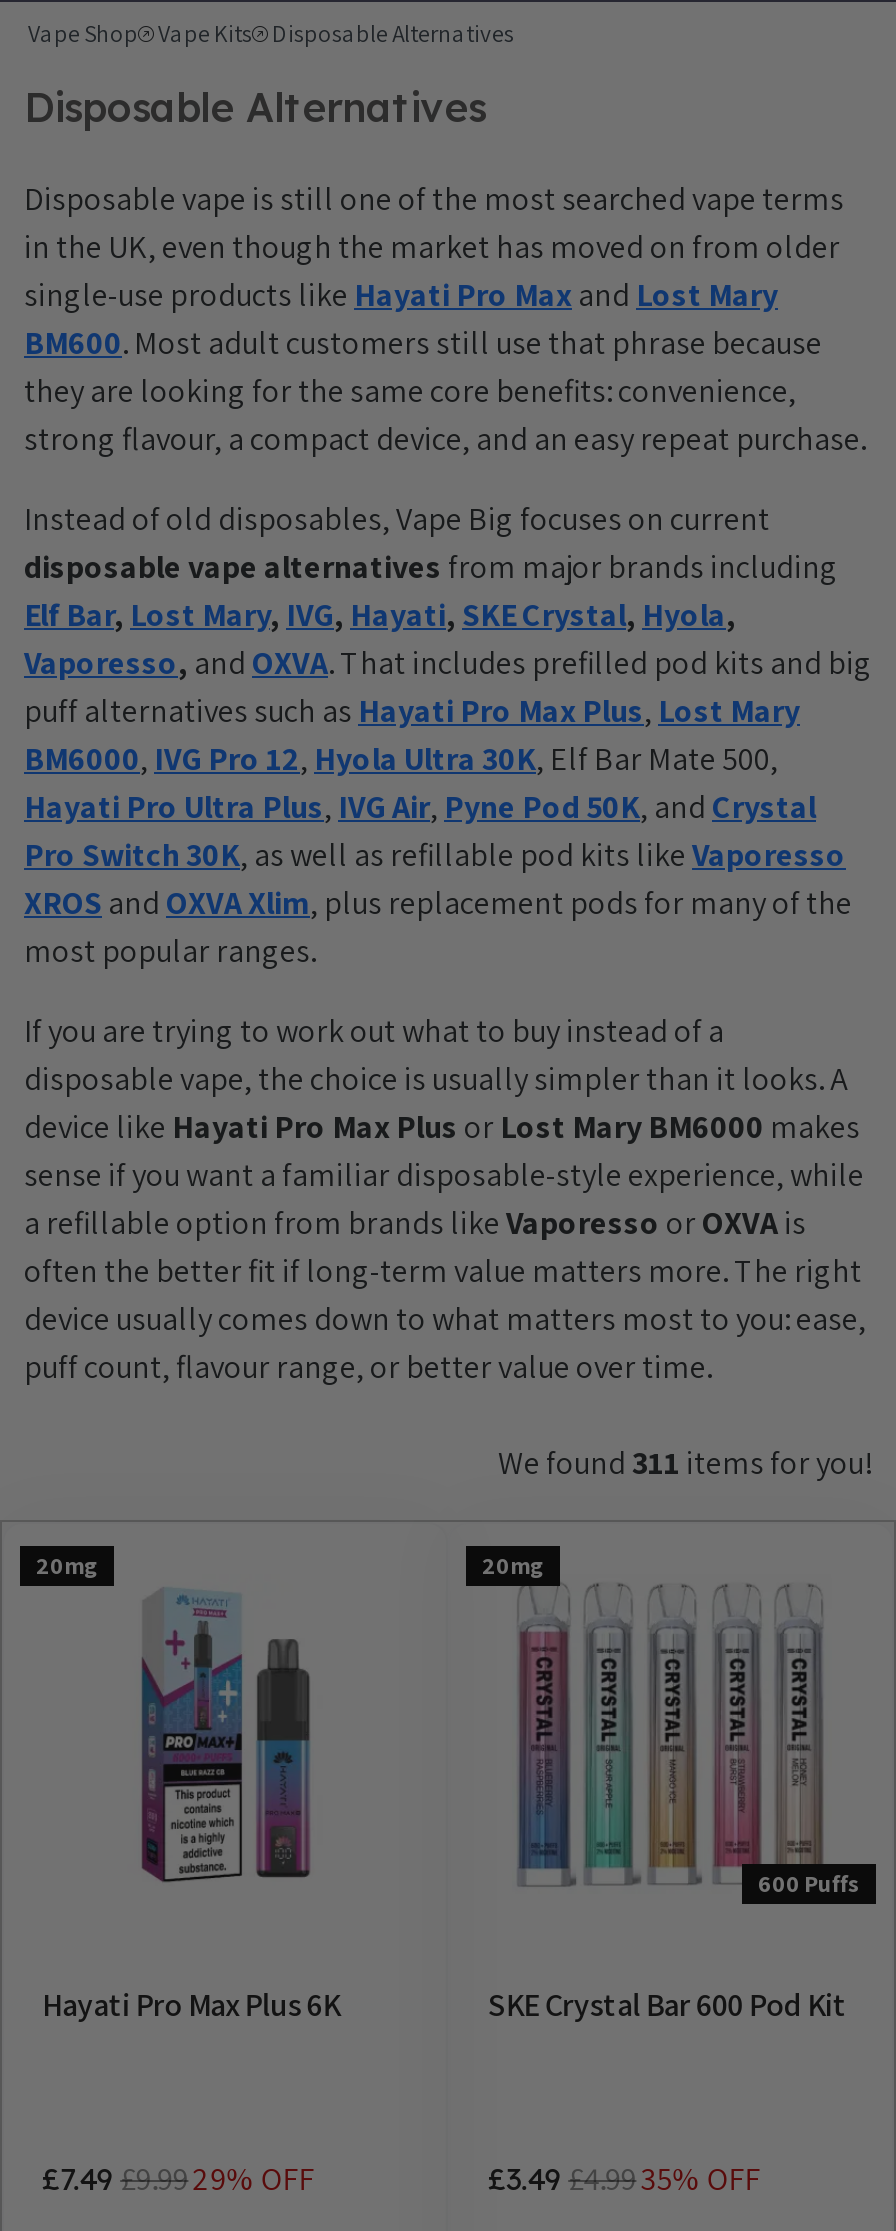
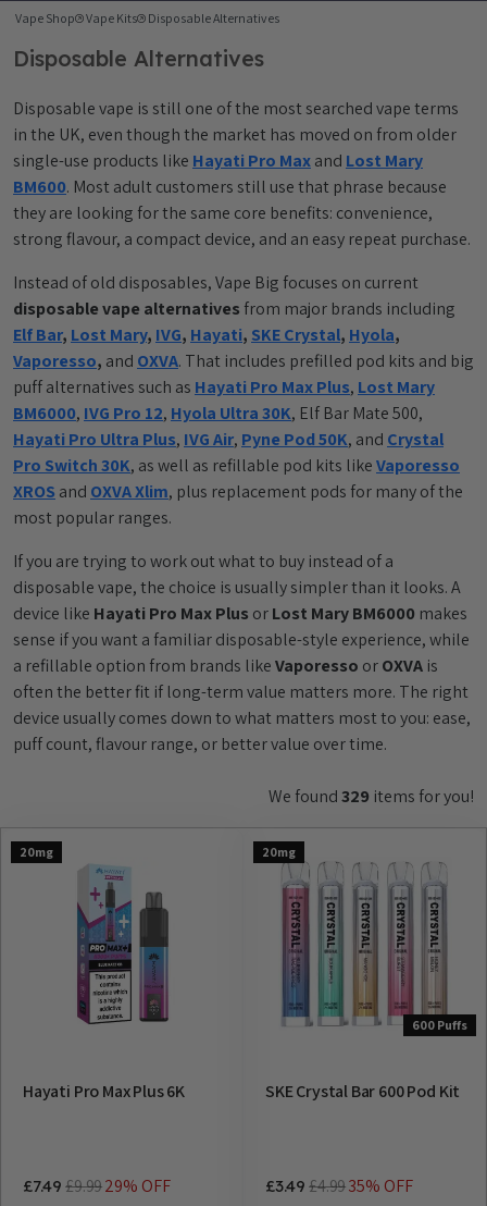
- We found 311 items for you!
+ We found 329 items for you!
